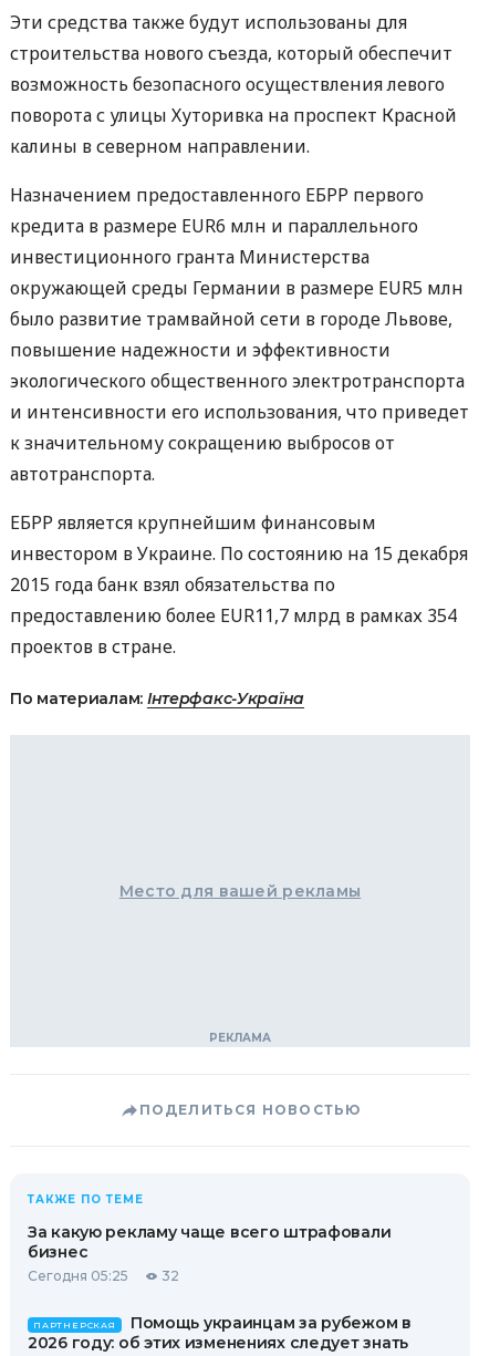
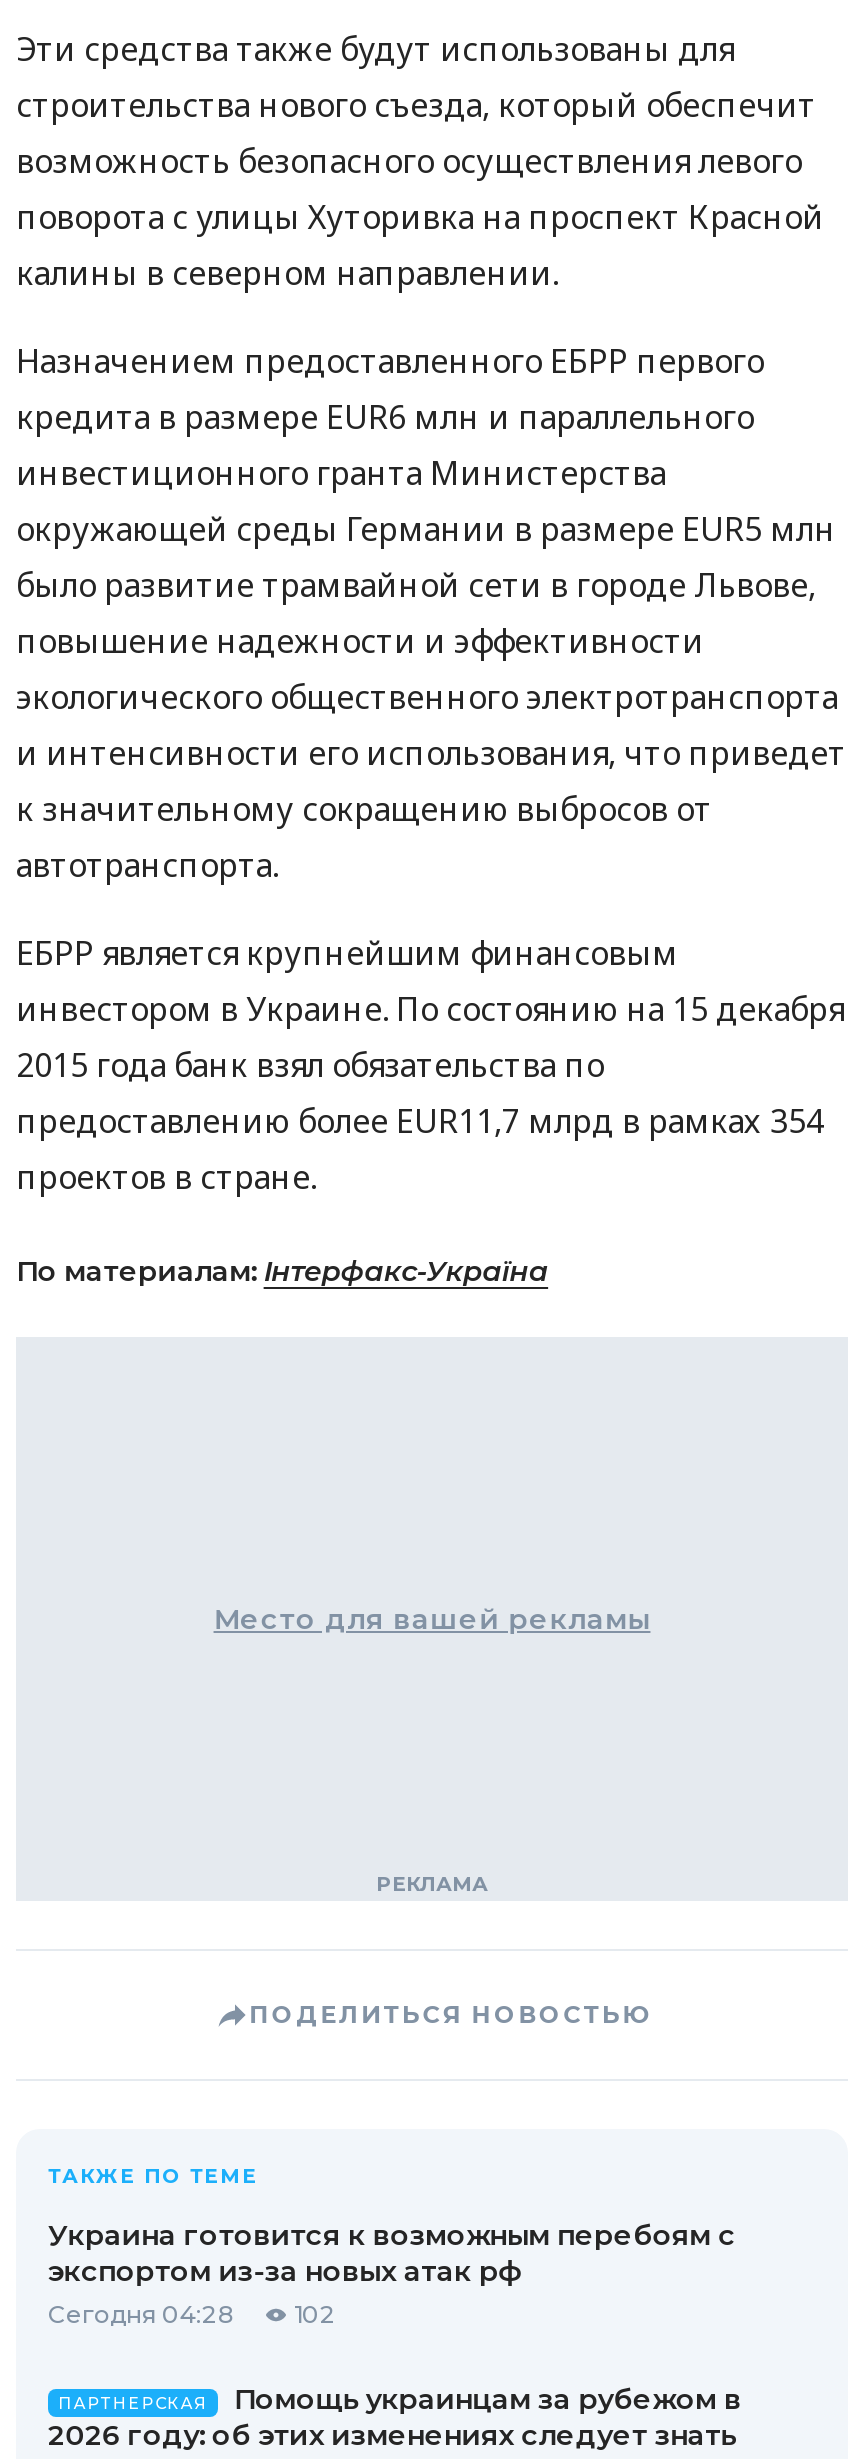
- За какую рекламу чаще всего штрафовали
- бизнес
- Сегодня 05:25
- 32
+ Украина готовится к возможным перебоям с
+ экспортом из-за новых атак рф
+ Сегодня 04:28
+ 102
